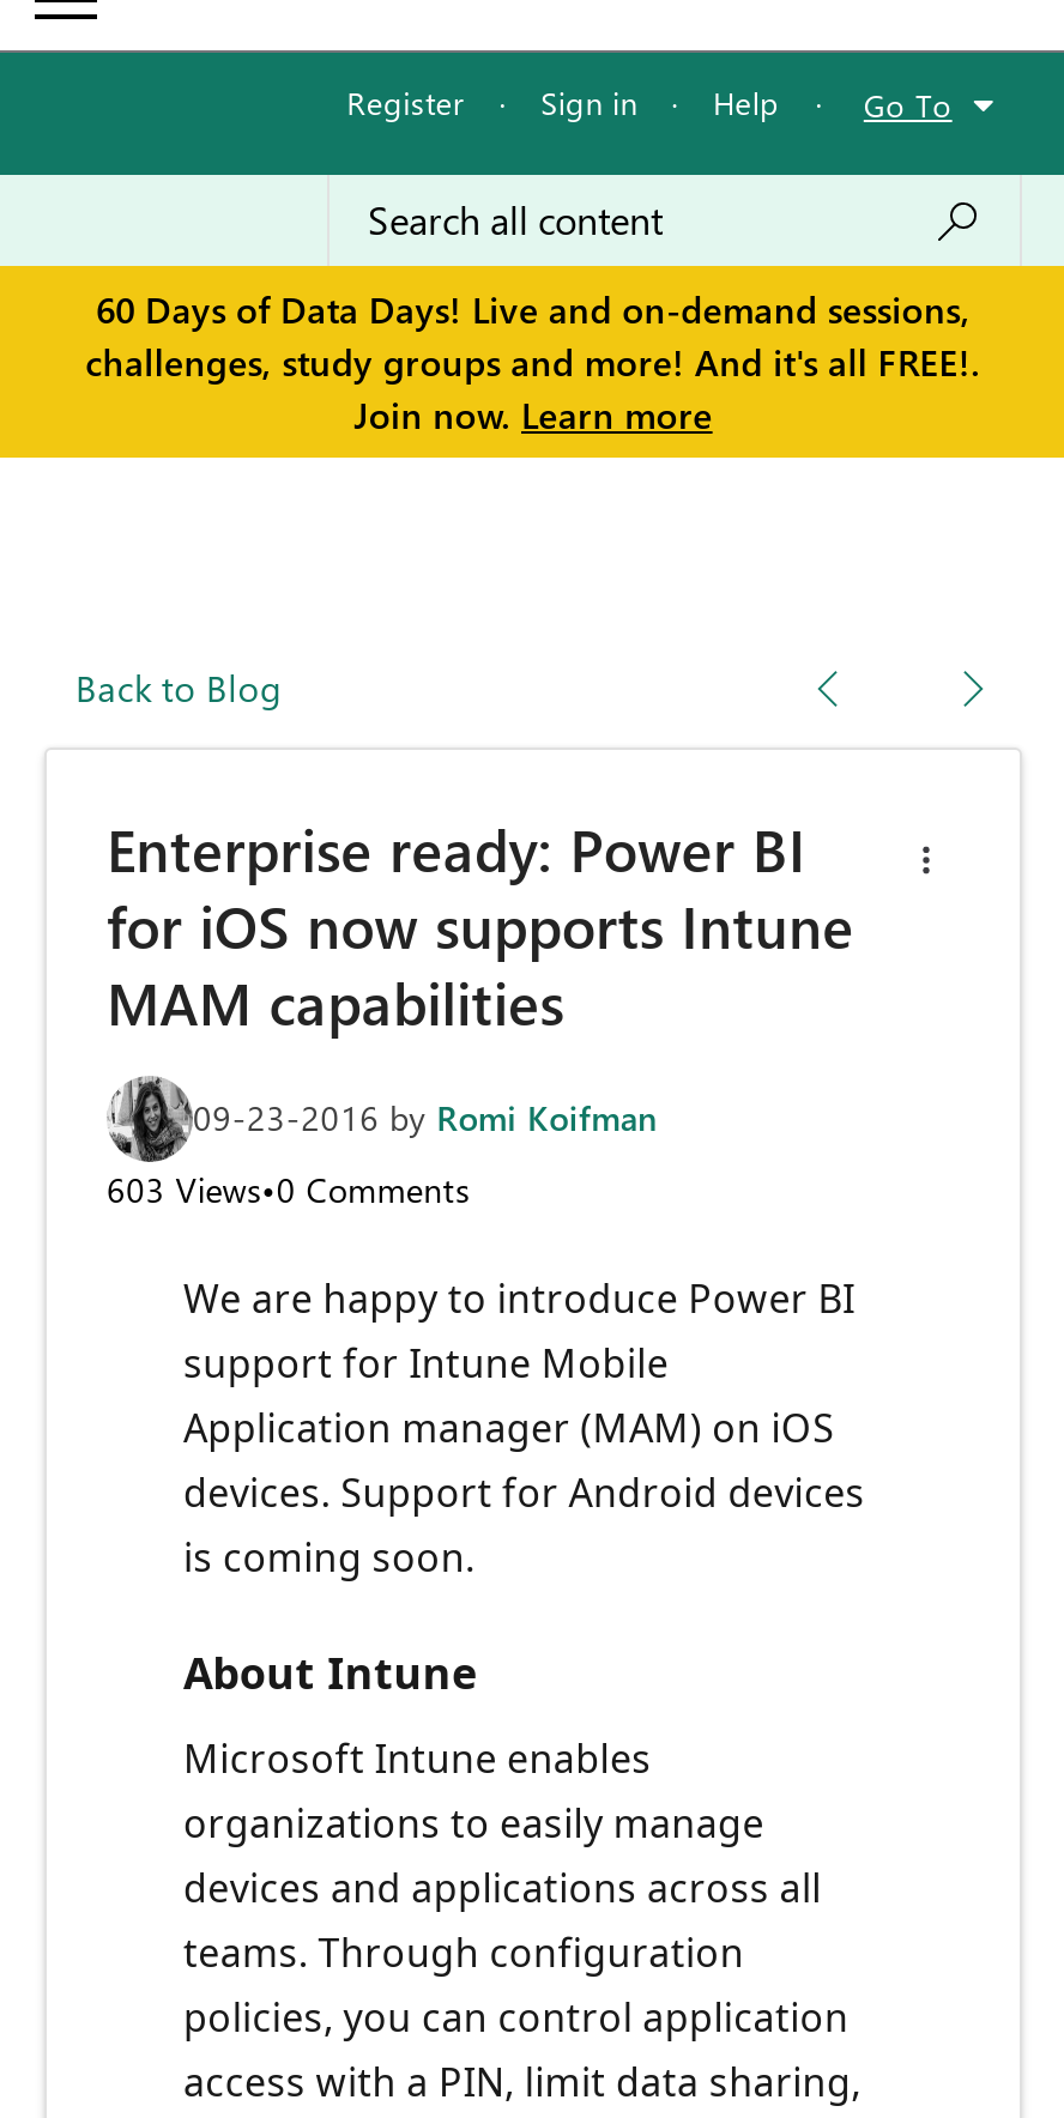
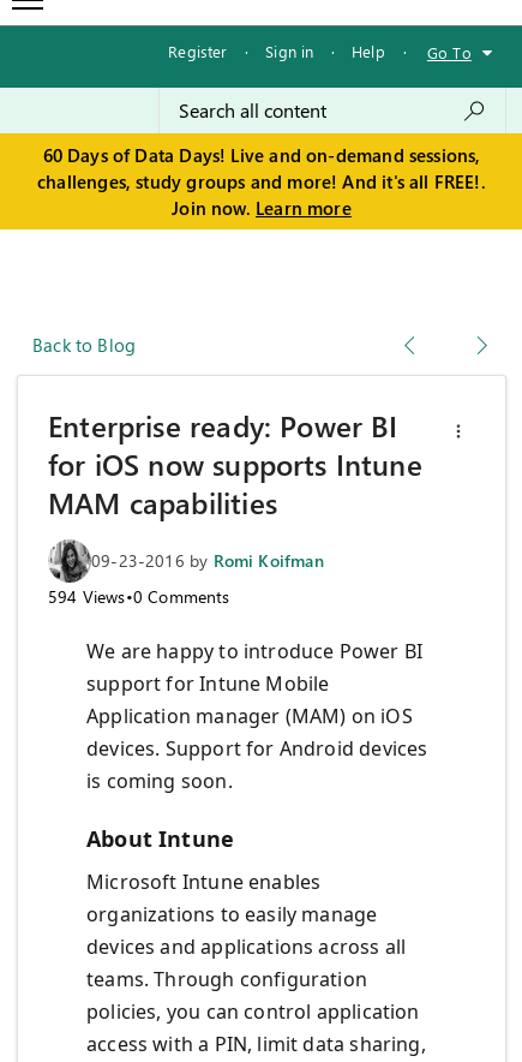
- 603 Views•0 Comments
+ 594 Views•0 Comments
